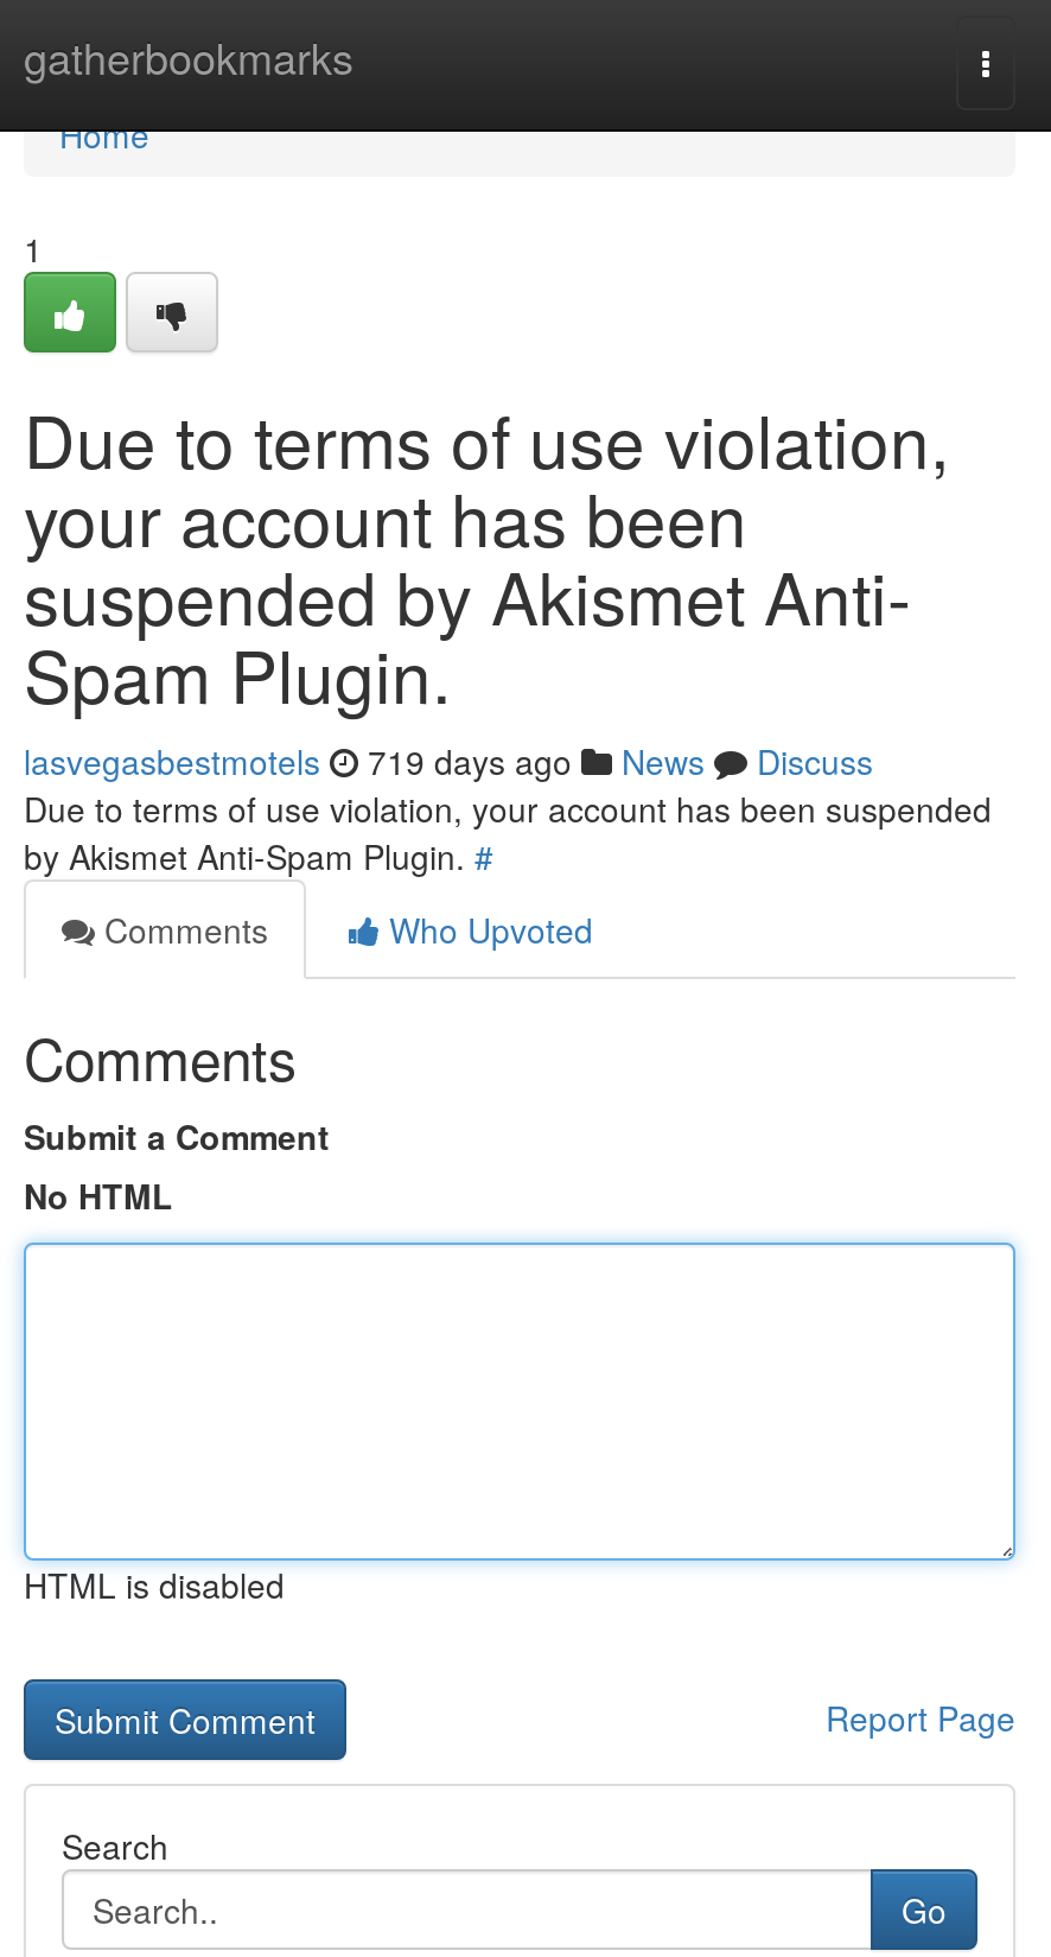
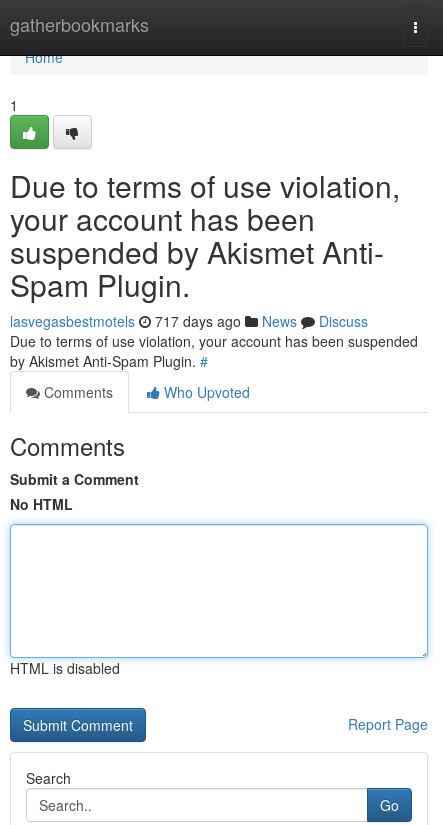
- lasvegasbestmotels 719 days ago News Discuss
+ lasvegasbestmotels 717 days ago News Discuss
